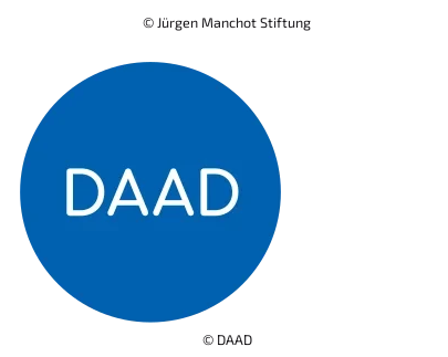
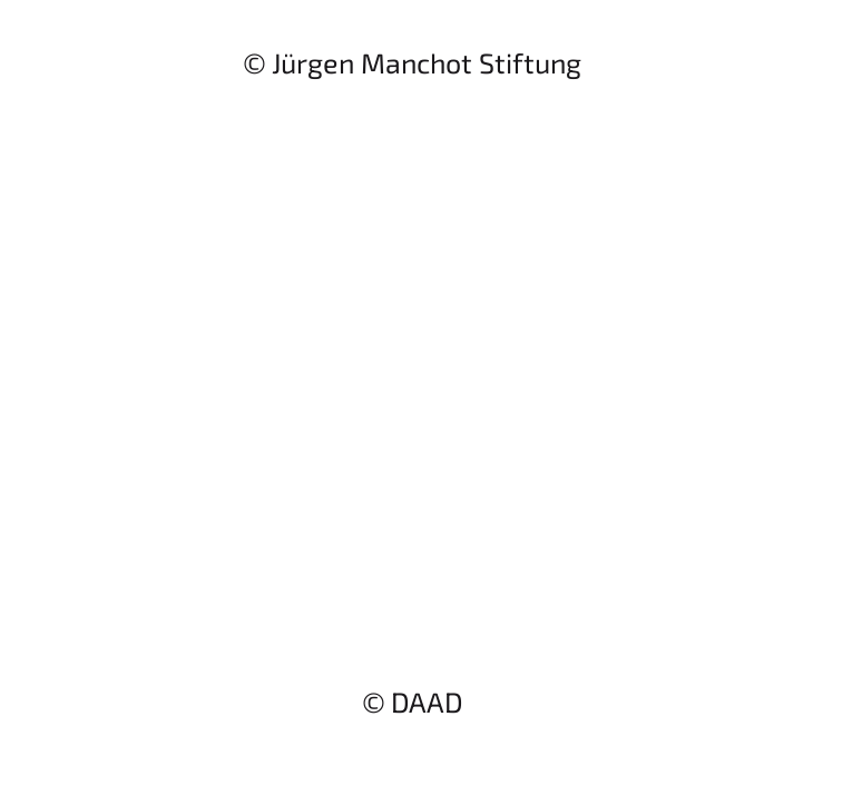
- [image]
